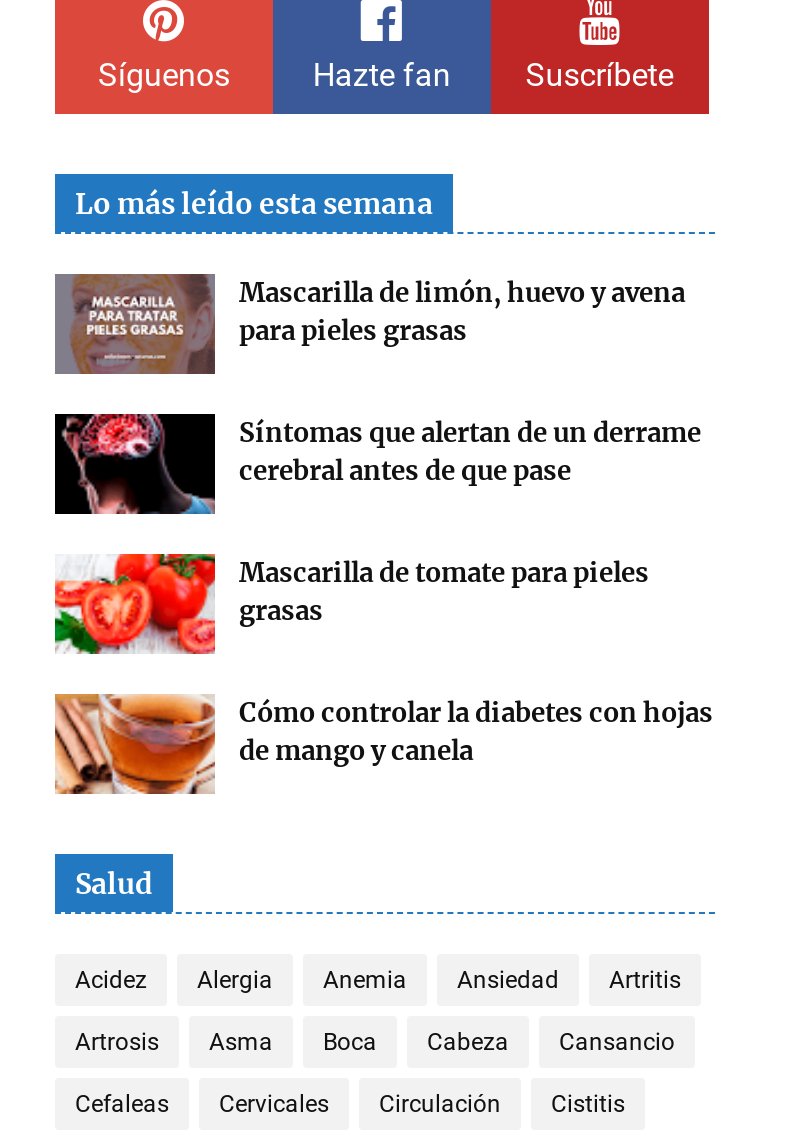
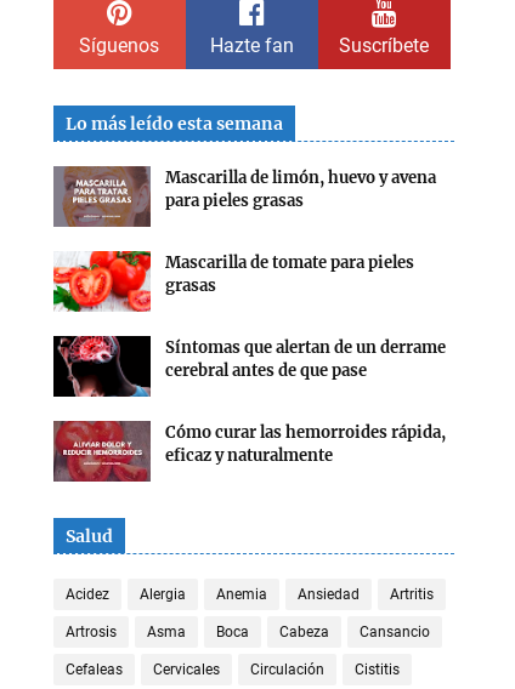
moved down: [image] | Síntomas que alertan de un derrame | cerebral antes de que pase

moved up: [image] | Mascarilla de tomate para pieles | grasas

- [image]
- Cómo controlar la diabetes con hojas
- de mango y canela
+ [image]
+ Cómo curar las hemorroides rápida,
+ eficaz y naturalmente
